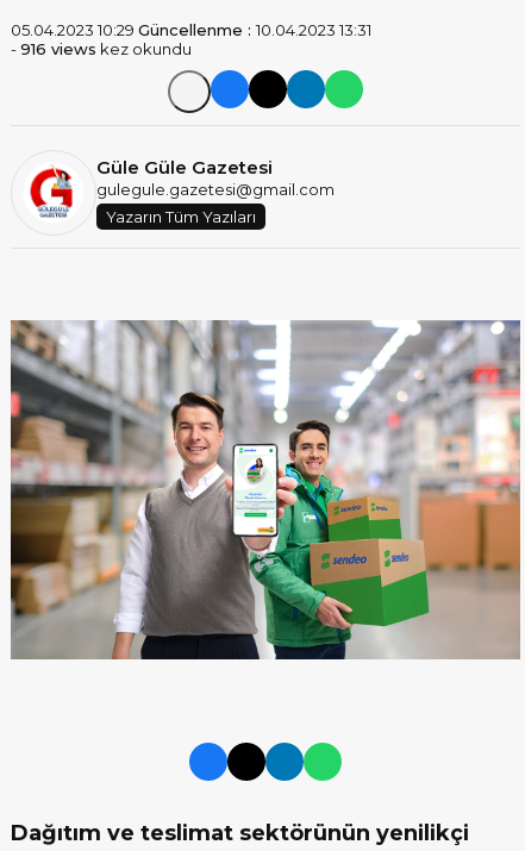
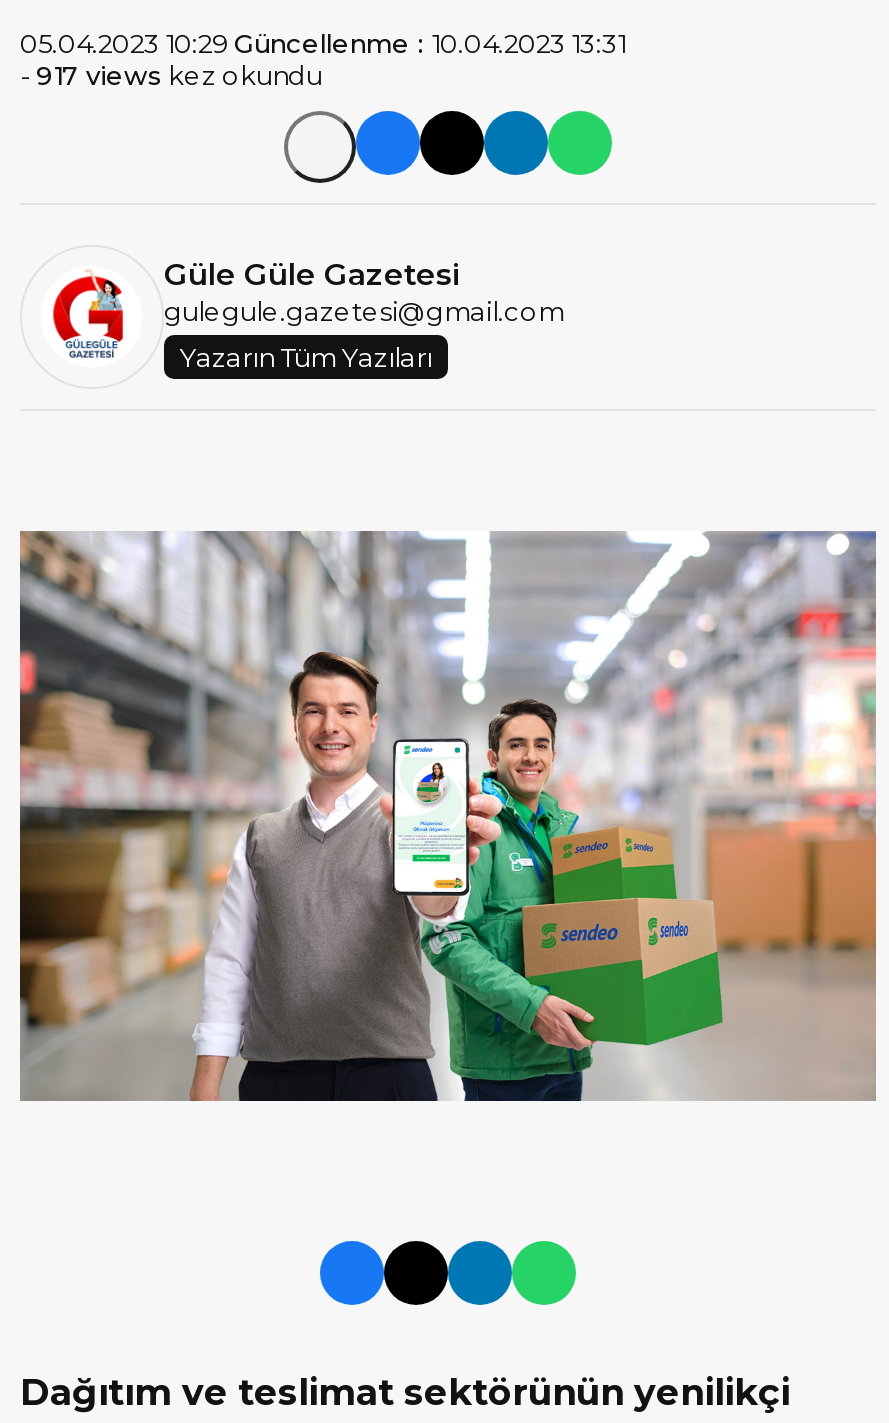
- - 916 views kez okundu
+ - 917 views kez okundu
